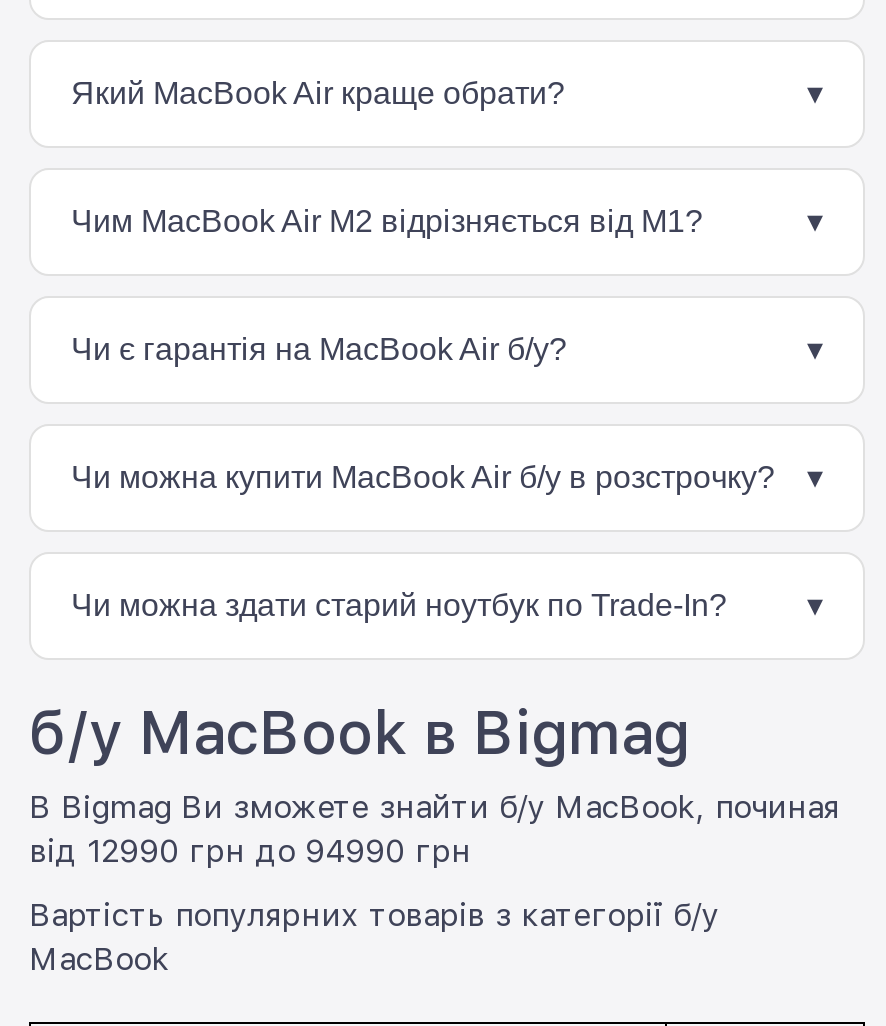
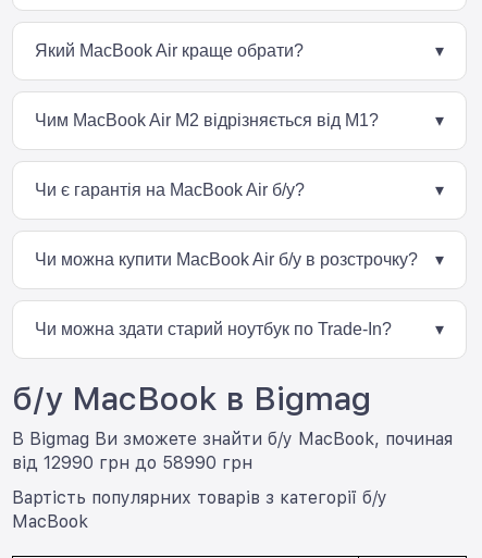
- від 12990 грн до 94990 грн
+ від 12990 грн до 58990 грн
